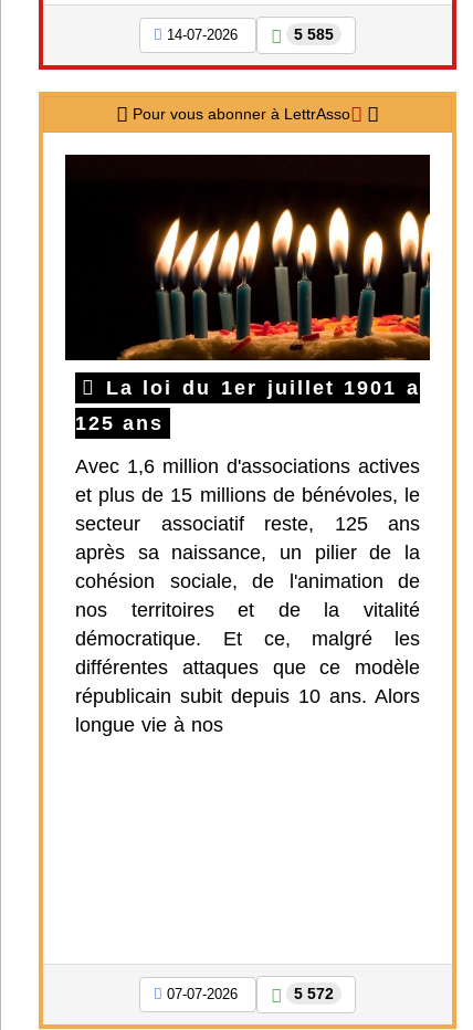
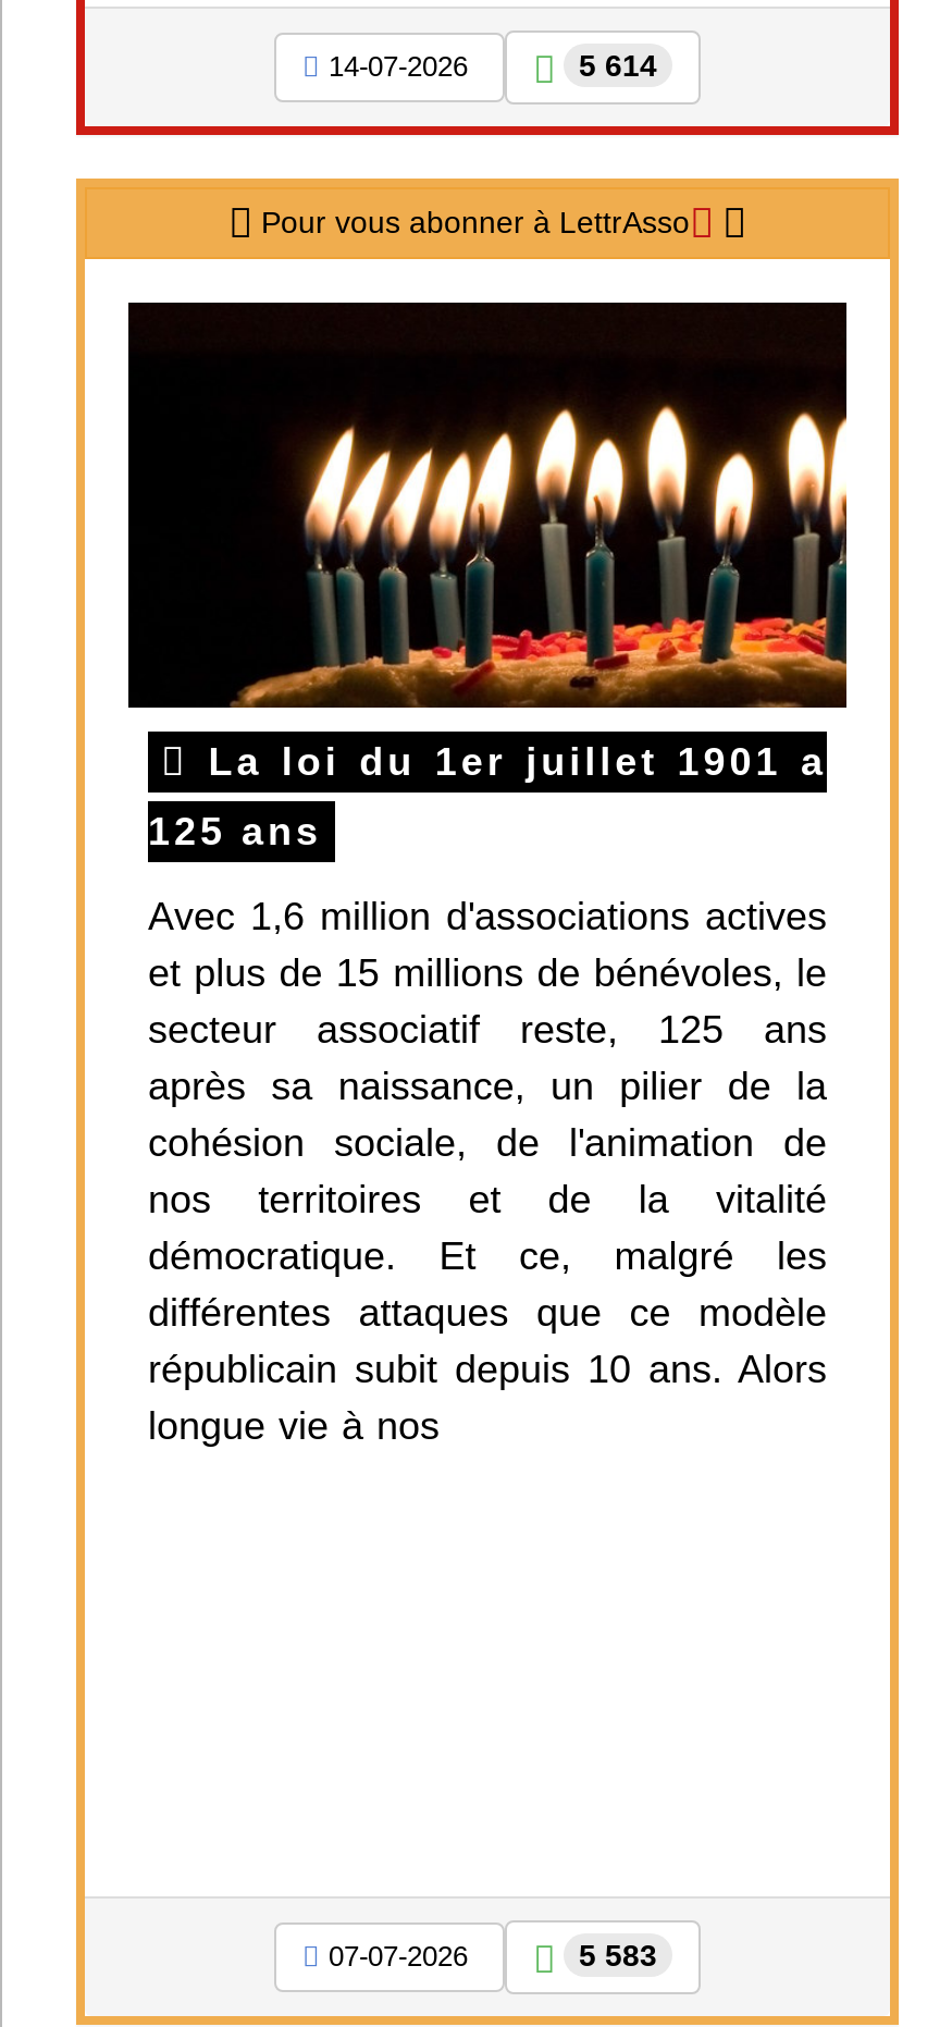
- 5 585
+ 5 614

- 5 572
+ 5 583
